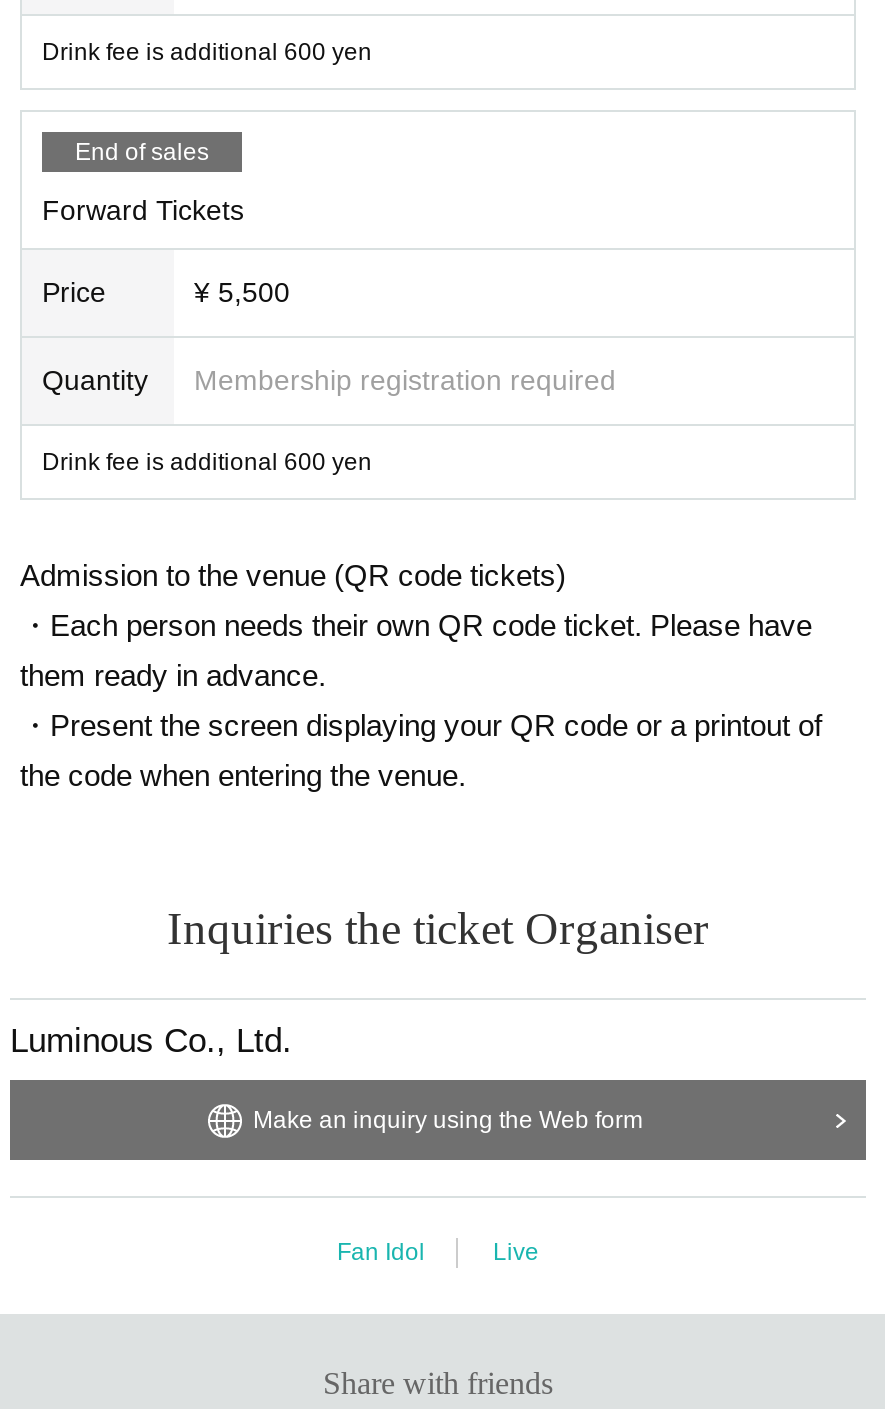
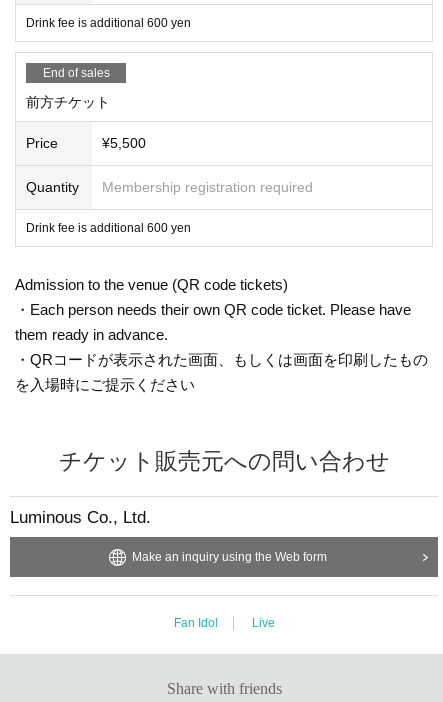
- Forward Tickets
+ 前方チケット

- ¥ 5,500
+ ¥5,500

- ・Present the screen displaying your QR code or a printout of
+ ・QRコードが表示された画面、もしくは画面を印刷したもの

- the code when entering the venue.
+ を入場時にご提示ください

- Inquiries the ticket Organiser
+ チケット販売元への問い合わせ
